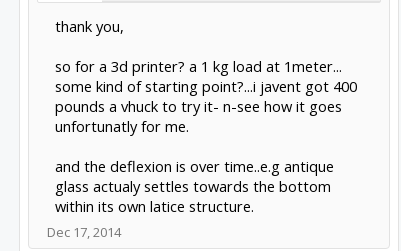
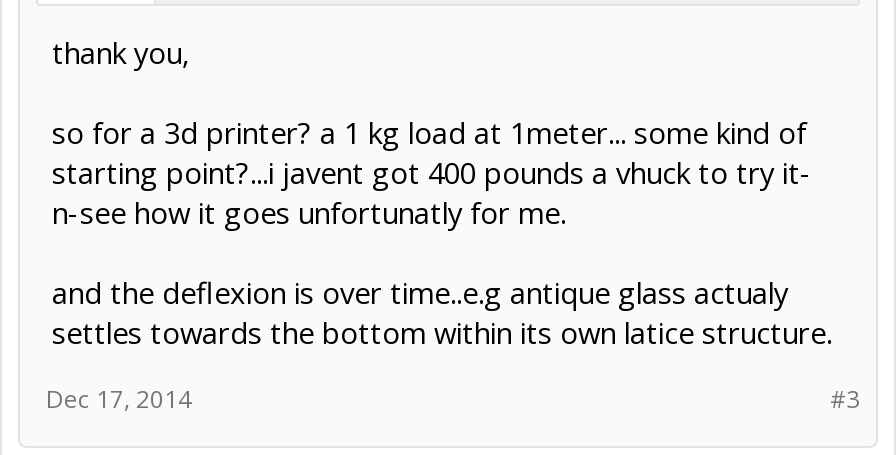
- so for a 3d printer? a 1 kg load at 1meter...
- some kind of starting point?...i javent got 400
- pounds a vhuck to try it- n-see how it goes
- unfortunatly for me.
- and the deflexion is over time..e.g antique
- glass actualy settles towards the bottom
- within its own latice structure.
+ so for a 3d printer? a 1 kg load at 1meter... some kind of
+ starting point?...i javent got 400 pounds a vhuck to try it-
+ n-see how it goes unfortunatly for me.
+ and the deflexion is over time..e.g antique glass actualy
+ settles towards the bottom within its own latice structure.
+ #3
